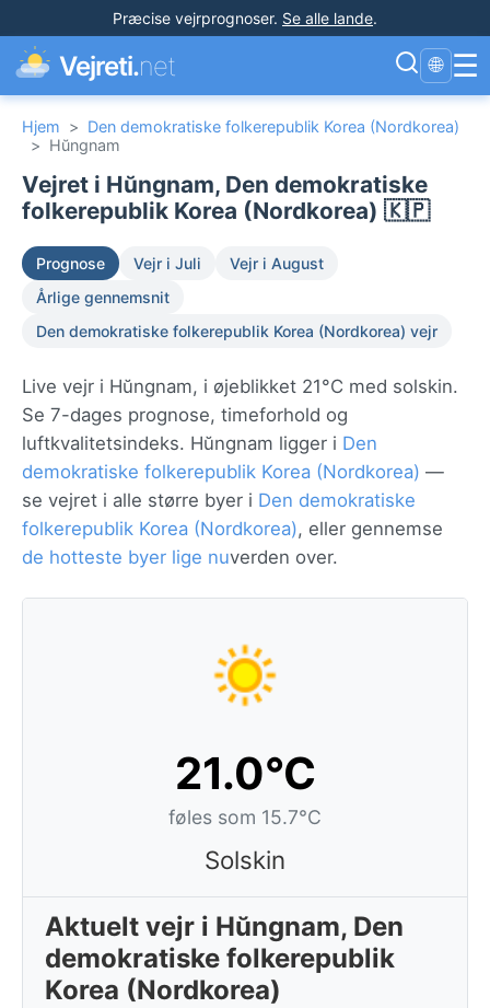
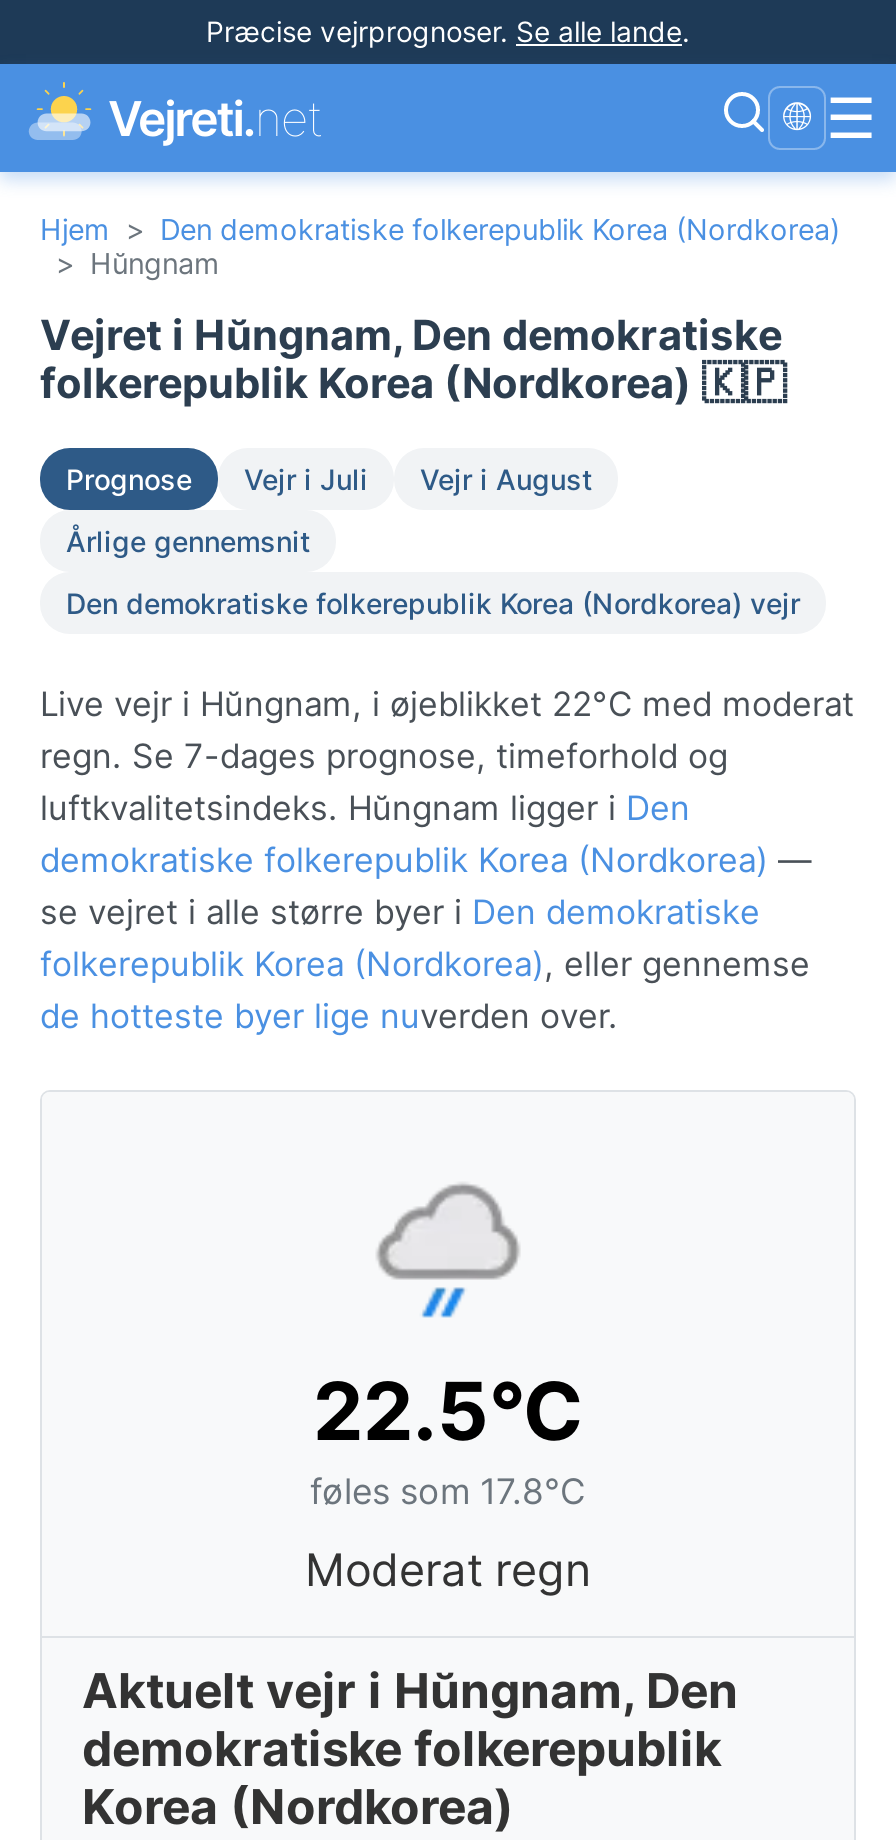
- Live vejr i Hŭngnam, i øjeblikket 21°C med solskin.
- Se 7-dages prognose, timeforhold og
+ Live vejr i Hŭngnam, i øjeblikket 22°C med moderat
+ regn. Se 7-dages prognose, timeforhold og

- [image]
- 21.0°C
- føles som 15.7°C
+ [image]
+ 22.5°C
+ føles som 17.8°C

- Solskin
+ Moderat regn
